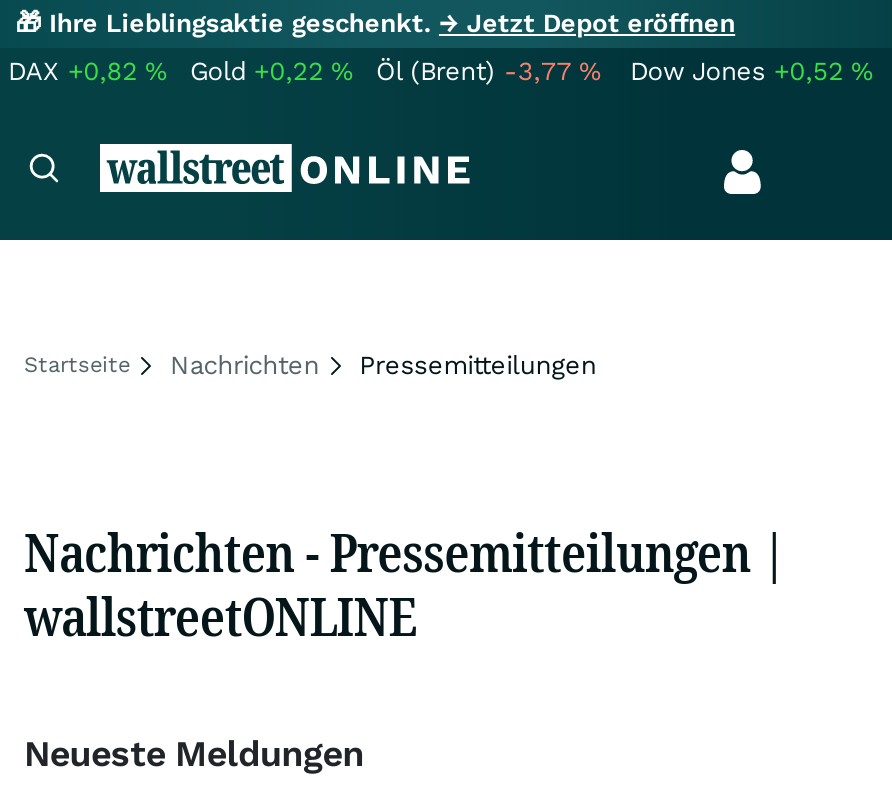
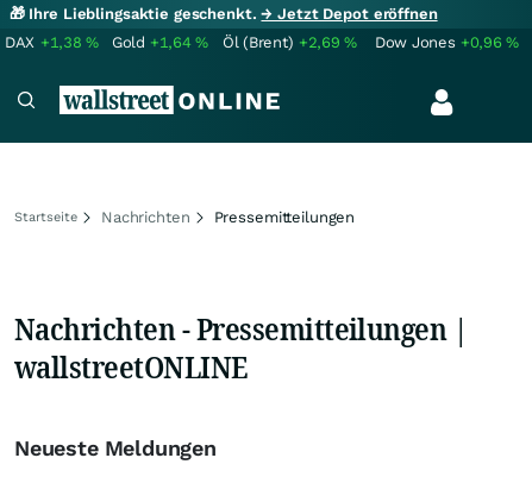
- DAX +0,82%
+ DAX +1,38%

- Gold +0,22%
+ Gold +1,64%

- Öl (Brent) -3,77%
+ Öl (Brent) +2,69%

- Dow Jones +0,52%
+ Dow Jones +0,96%
